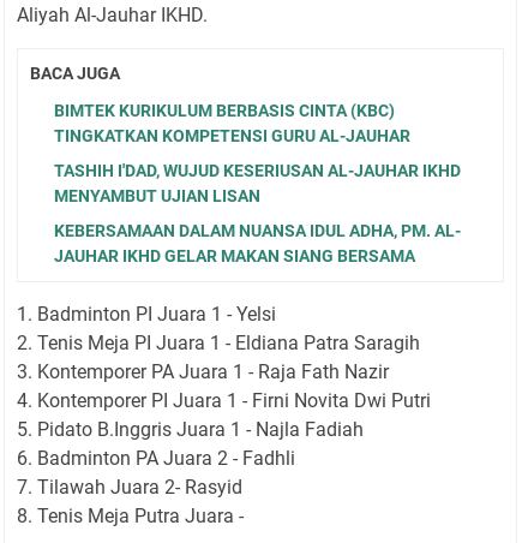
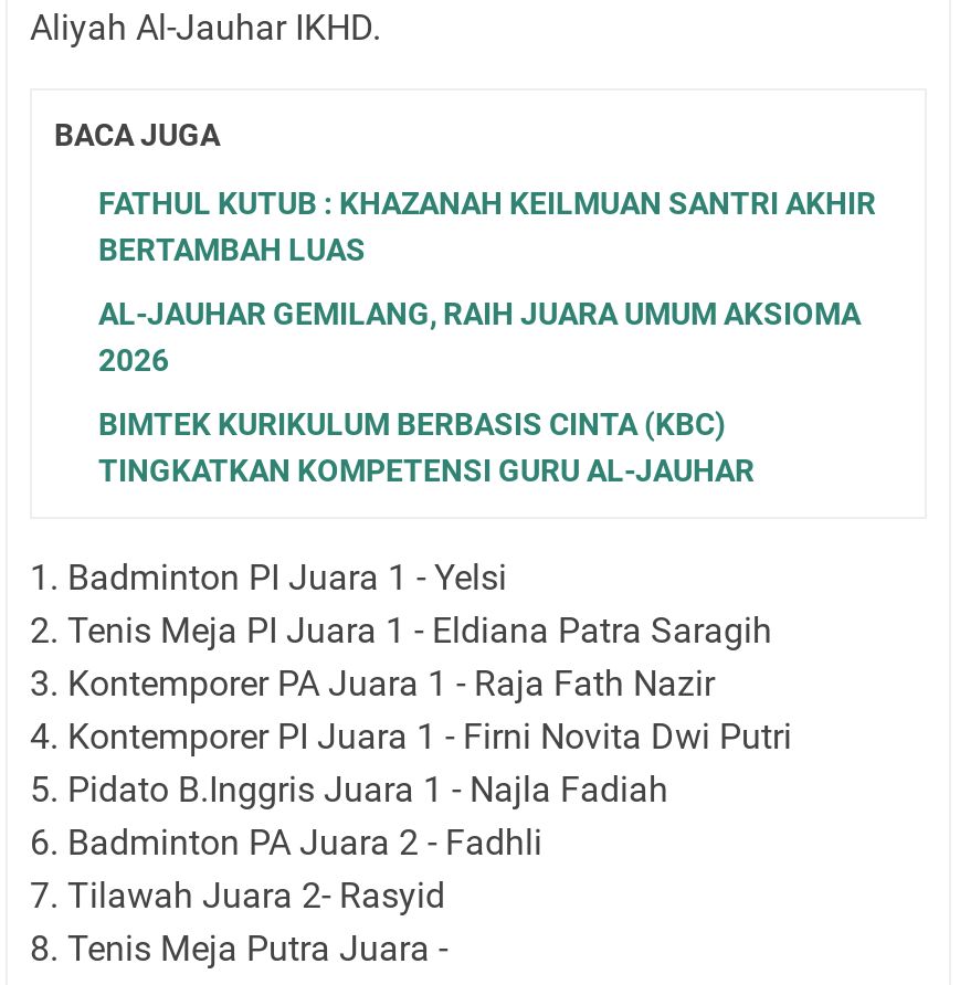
+ FATHUL KUTUB : KHAZANAH KEILMUAN SANTRI AKHIR
+ BERTAMBAH LUAS
+ AL-JAUHAR GEMILANG, RAIH JUARA UMUM AKSIOMA
+ 2026

moved down: BIMTEK KURIKULUM BERBASIS CINTA (KBC) | TINGKATKAN KOMPETENSI GURU AL-JAUHAR

- TASHIH I'DAD, WUJUD KESERIUSAN AL-JAUHAR IKHD
- MENYAMBUT UJIAN LISAN
- KEBERSAMAAN DALAM NUANSA IDUL ADHA, PM. AL-
- JAUHAR IKHD GELAR MAKAN SIANG BERSAMA
